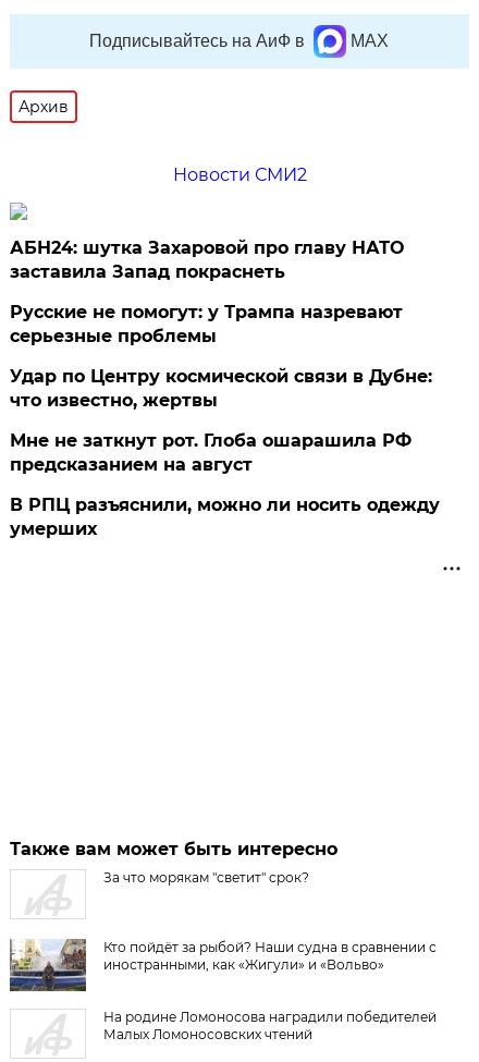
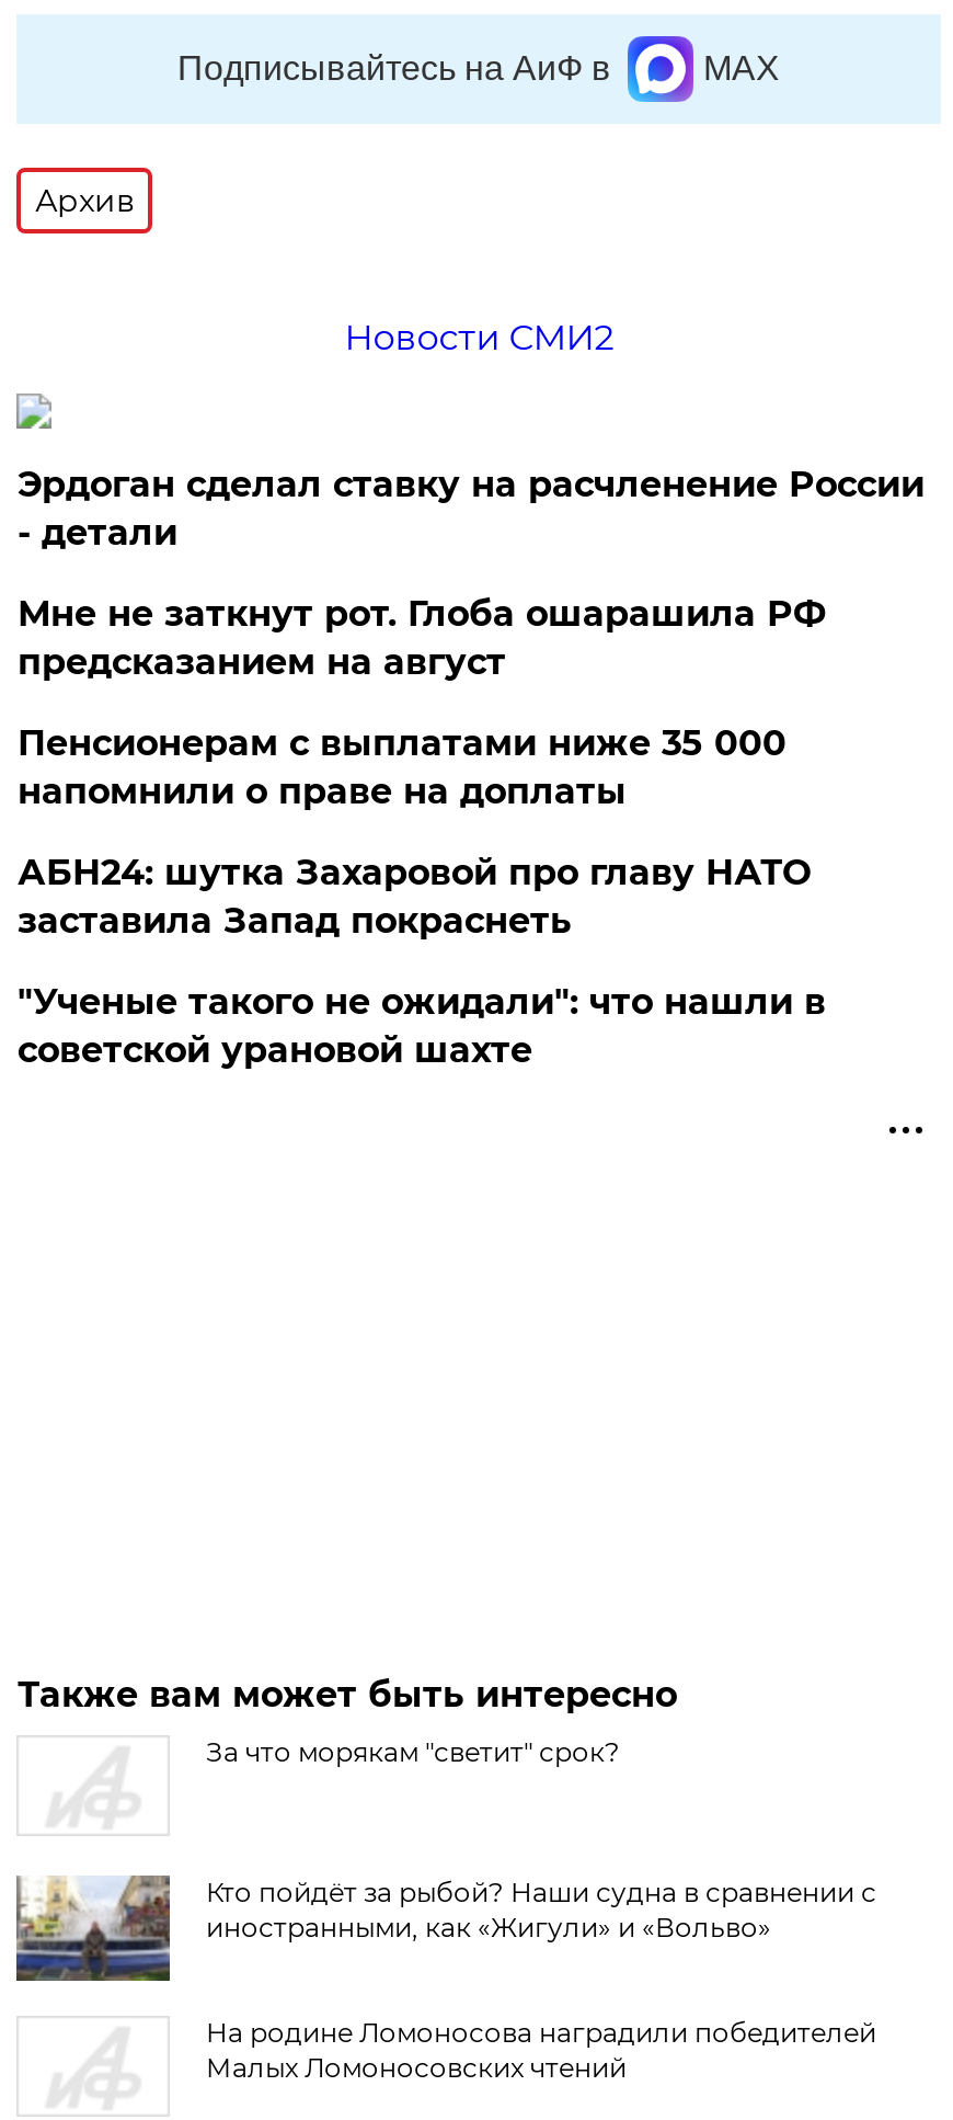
+ Эрдоган сделал ставку на расчленение России
+ - детали
+ Пенсионерам с выплатами ниже 35 000
+ напомнили о праве на доплаты

moved down: АБН24: шутка Захаровой про главу НАТО | заставила Запад покраснеть

- Русские не помогут: у Трампа назревают
- серьезные проблемы
- Удар по Центру космической связи в Дубне:
- что известно, жертвы
- В РПЦ разъяснили, можно ли носить одежду
- умерших
+ "Ученые такого не ожидали": что нашли в
+ советской урановой шахте

moved up: Мне не заткнут рот. Глоба ошарашила РФ | предсказанием на август
